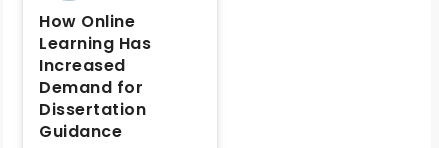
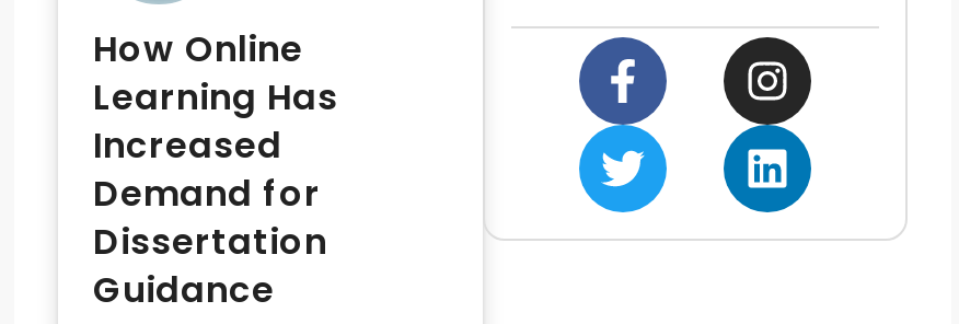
+ [image]

+ [image]
